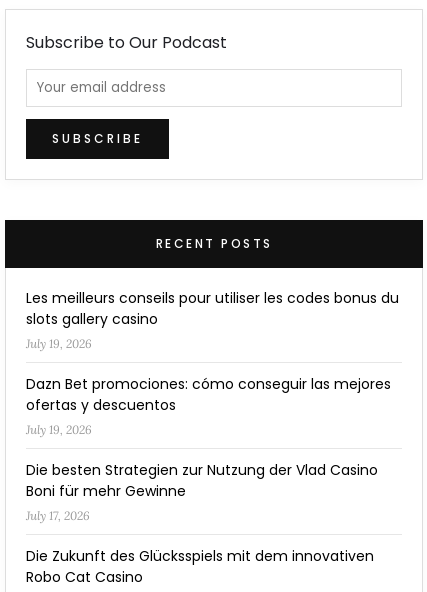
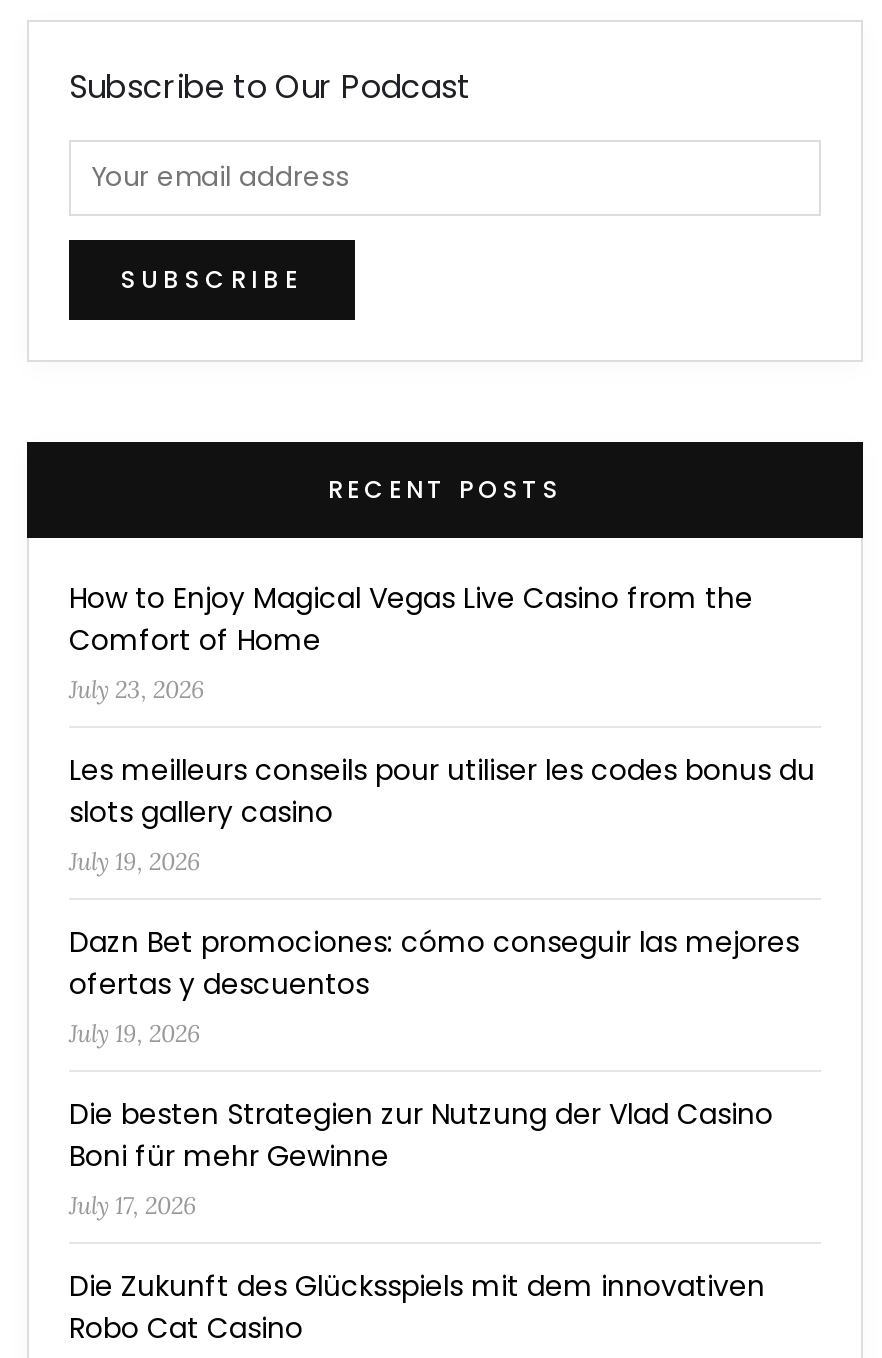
+ How to Enjoy Magical Vegas Live Casino from the
+ Comfort of Home
+ July 23, 2026
